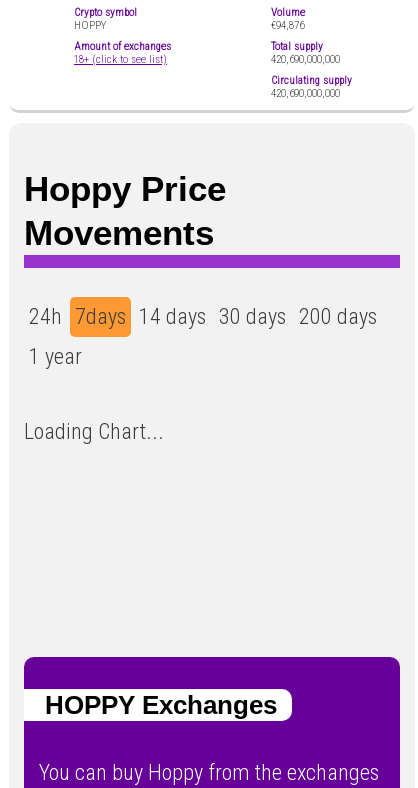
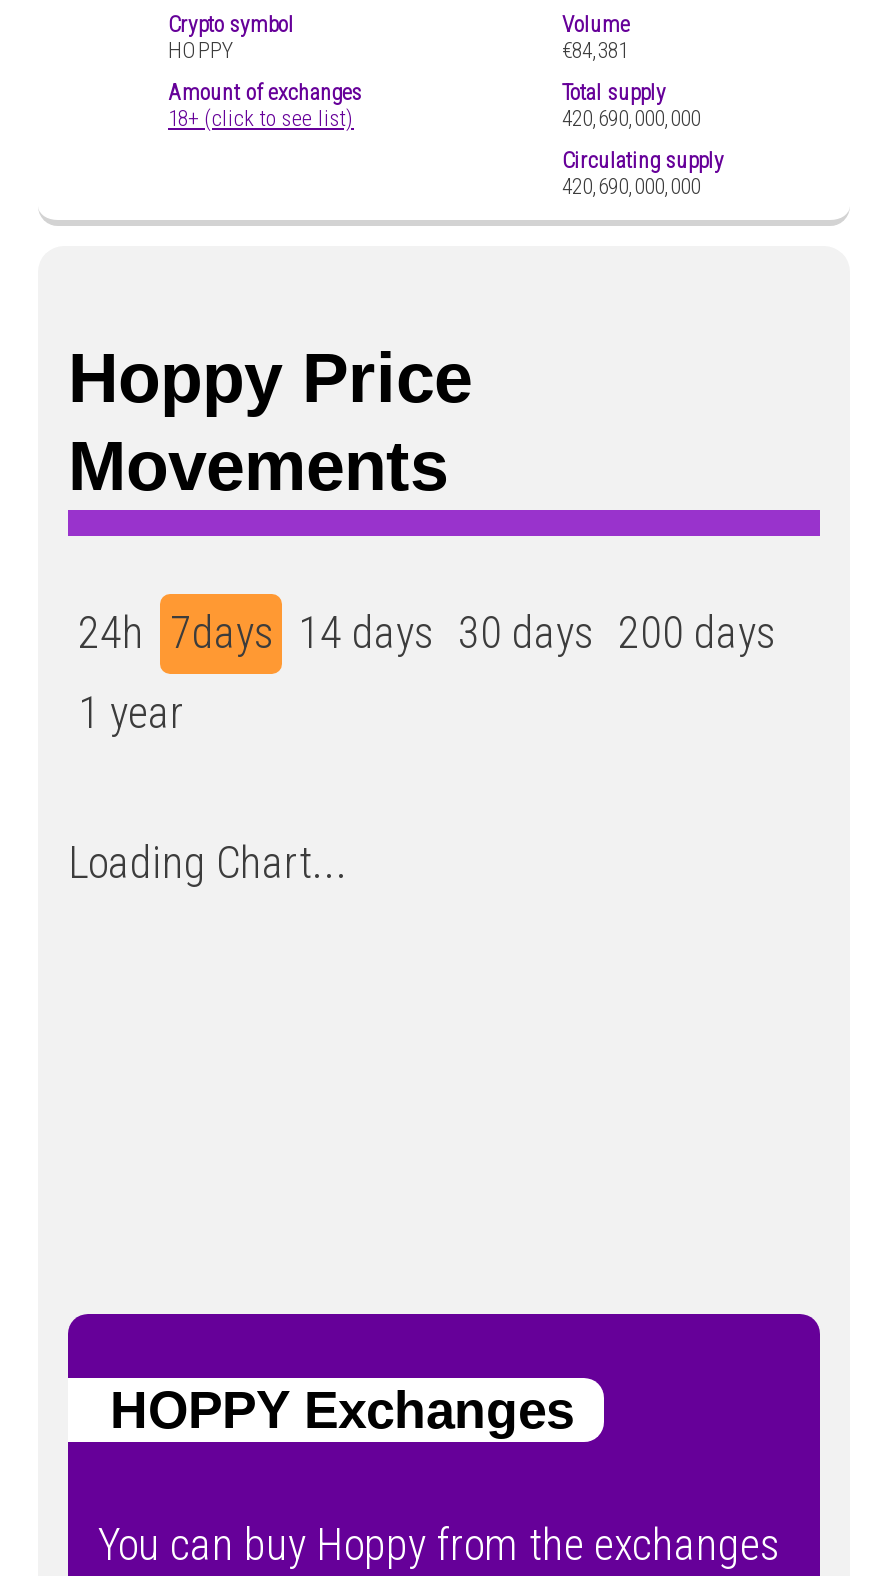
- €94,876
+ €84,381
